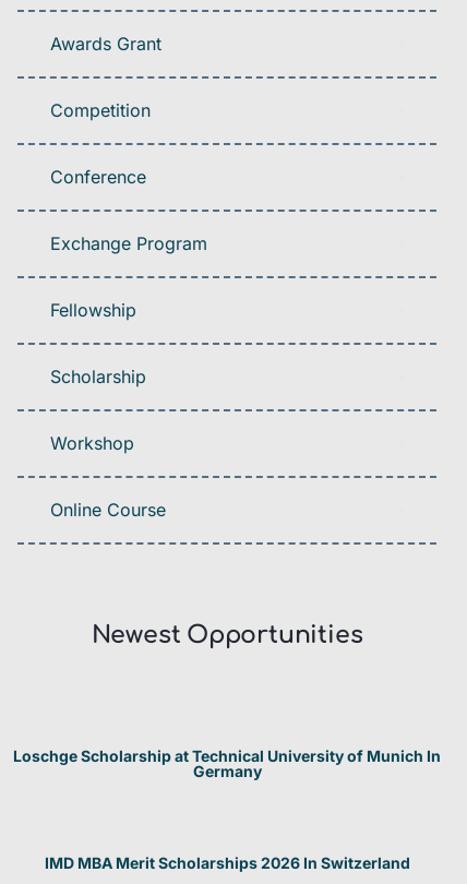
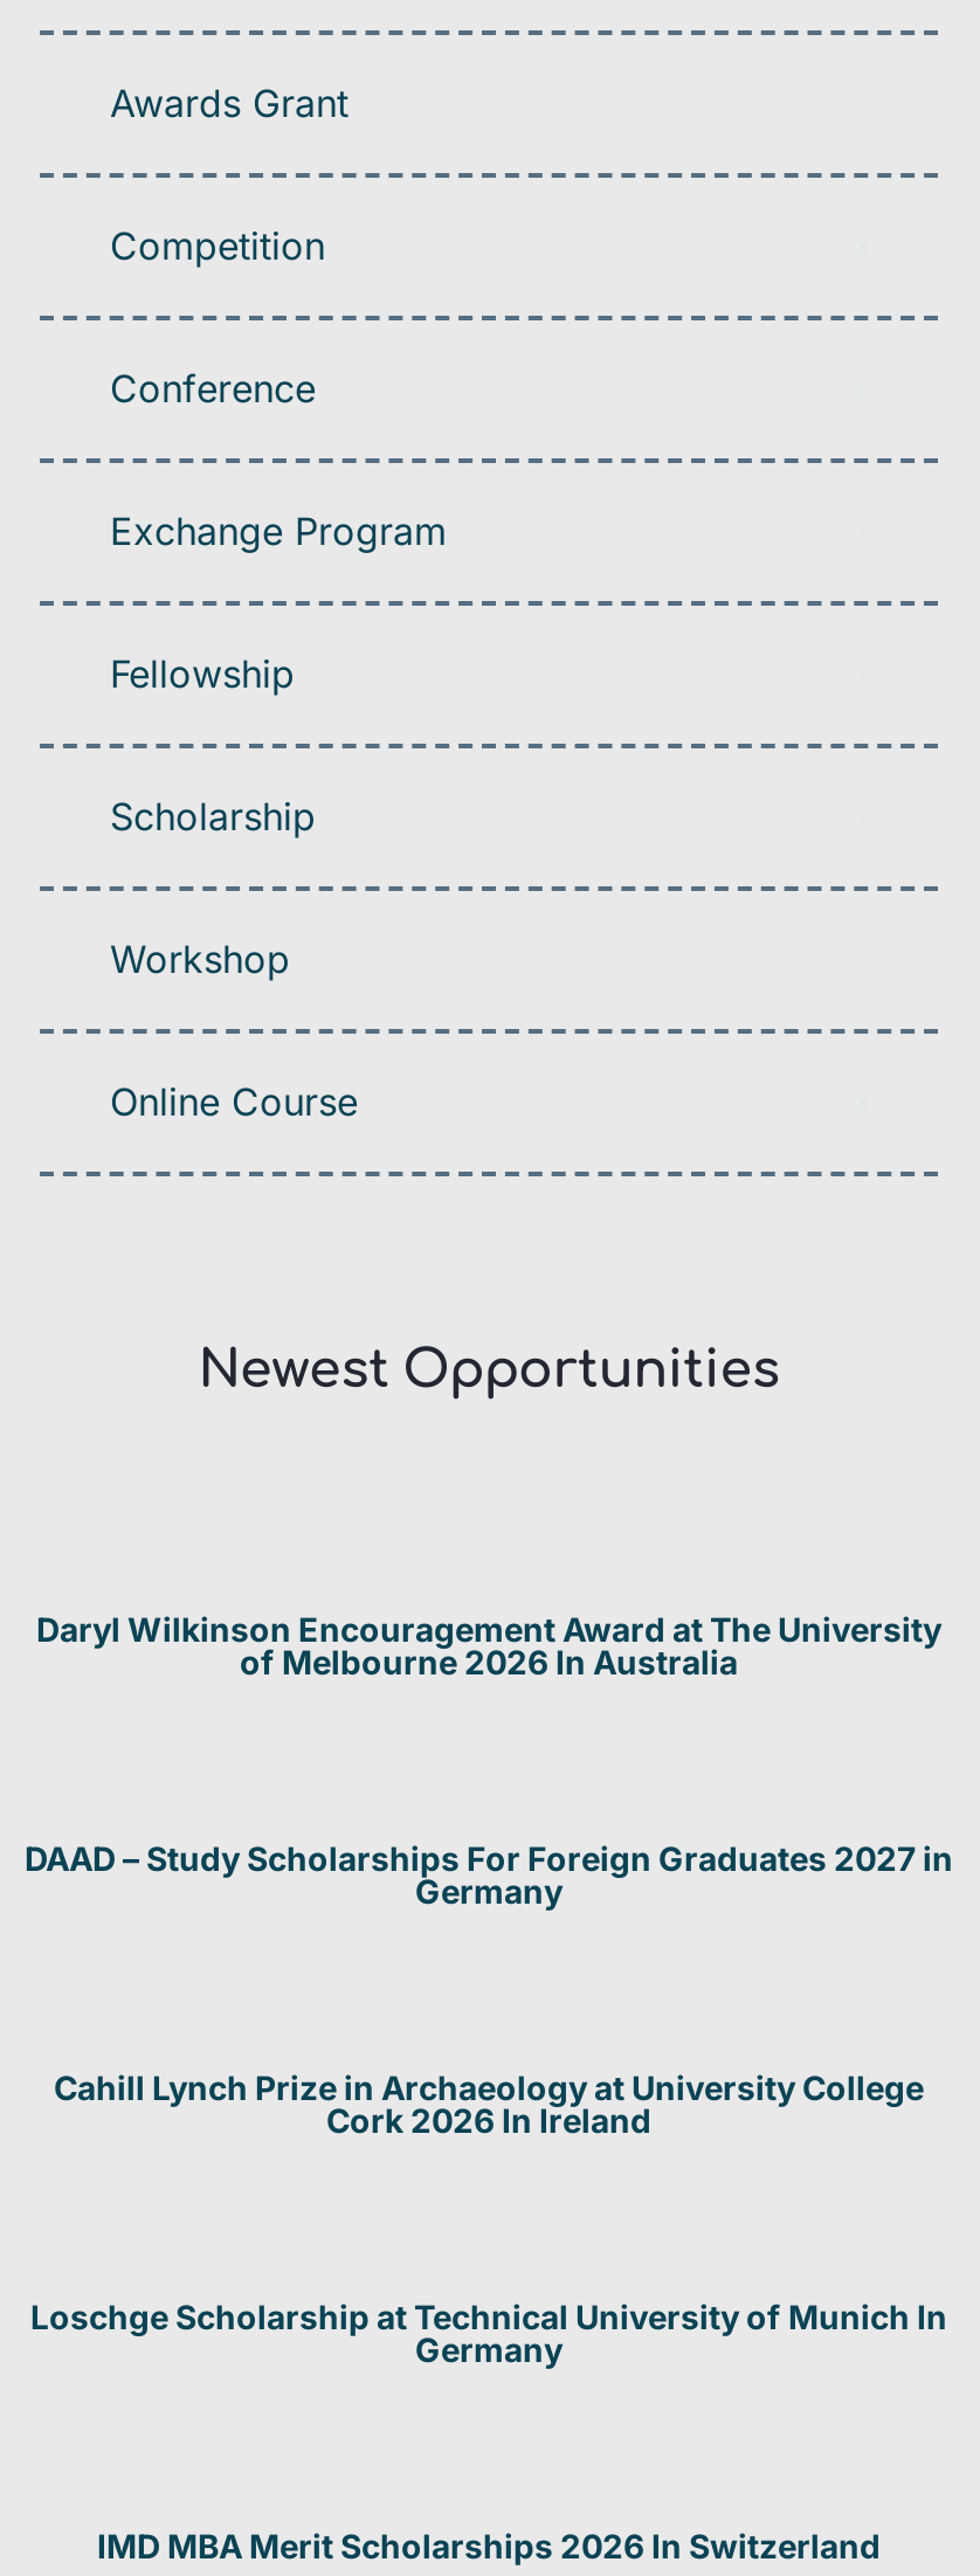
+ DAAD – Study Scholarships For Foreign Graduates 2027 in
+ Germany

+ Daryl Wilkinson Encouragement Award at The University
+ of Melbourne 2026 In Australia

+ Cahill Lynch Prize in Archaeology at University College
+ Cork 2026 In Ireland
